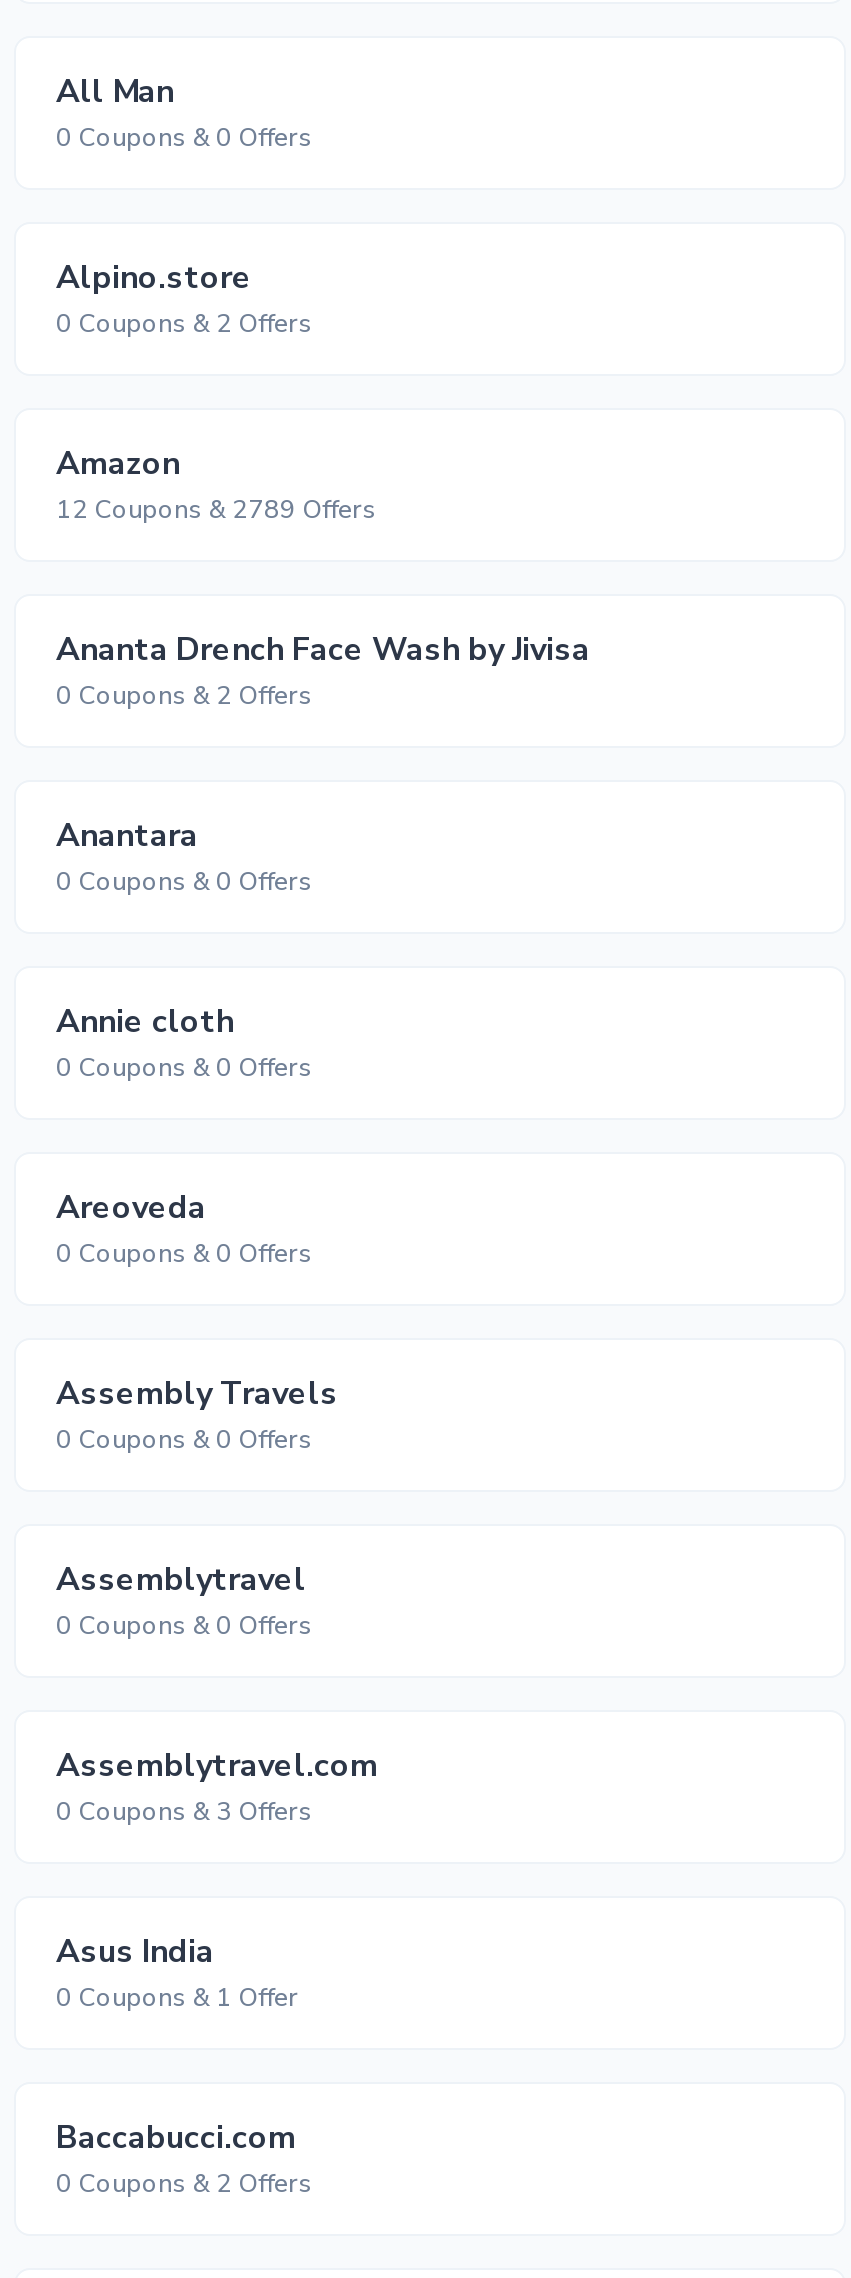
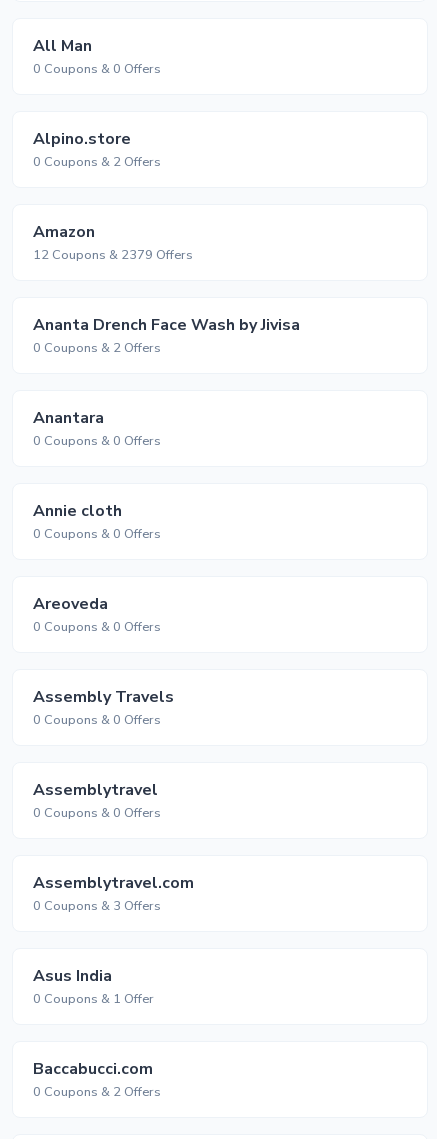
- 12 Coupons & 2789 Offers
+ 12 Coupons & 2379 Offers
